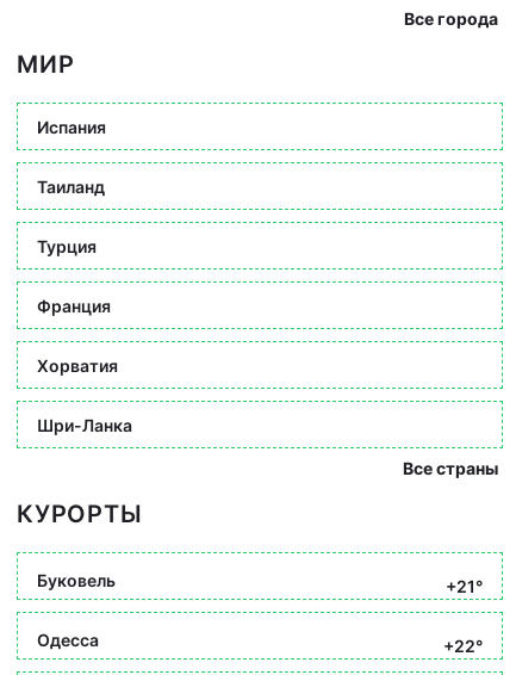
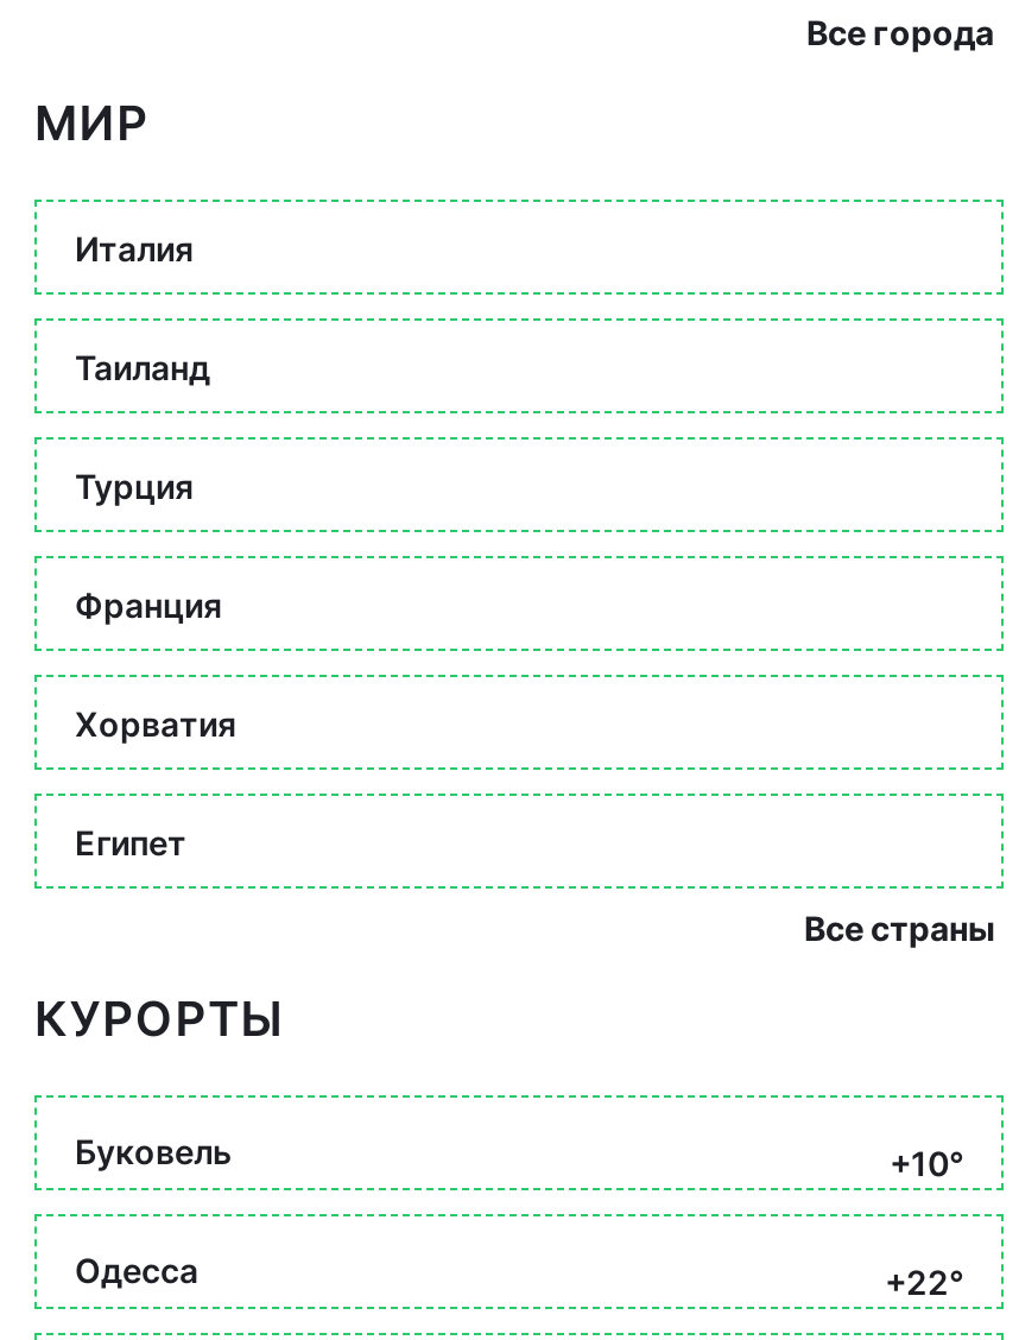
- Испания
+ Италия

- Шри-Ланка
+ Египет

- +21°
+ +10°
